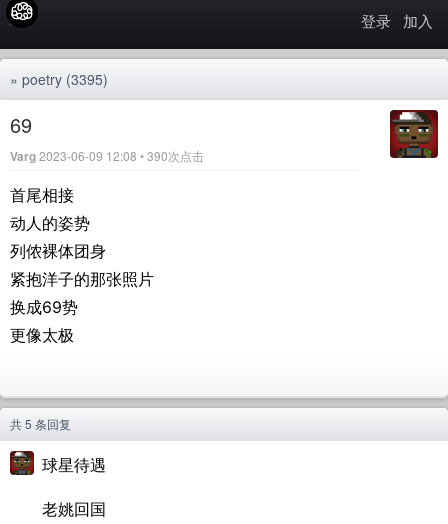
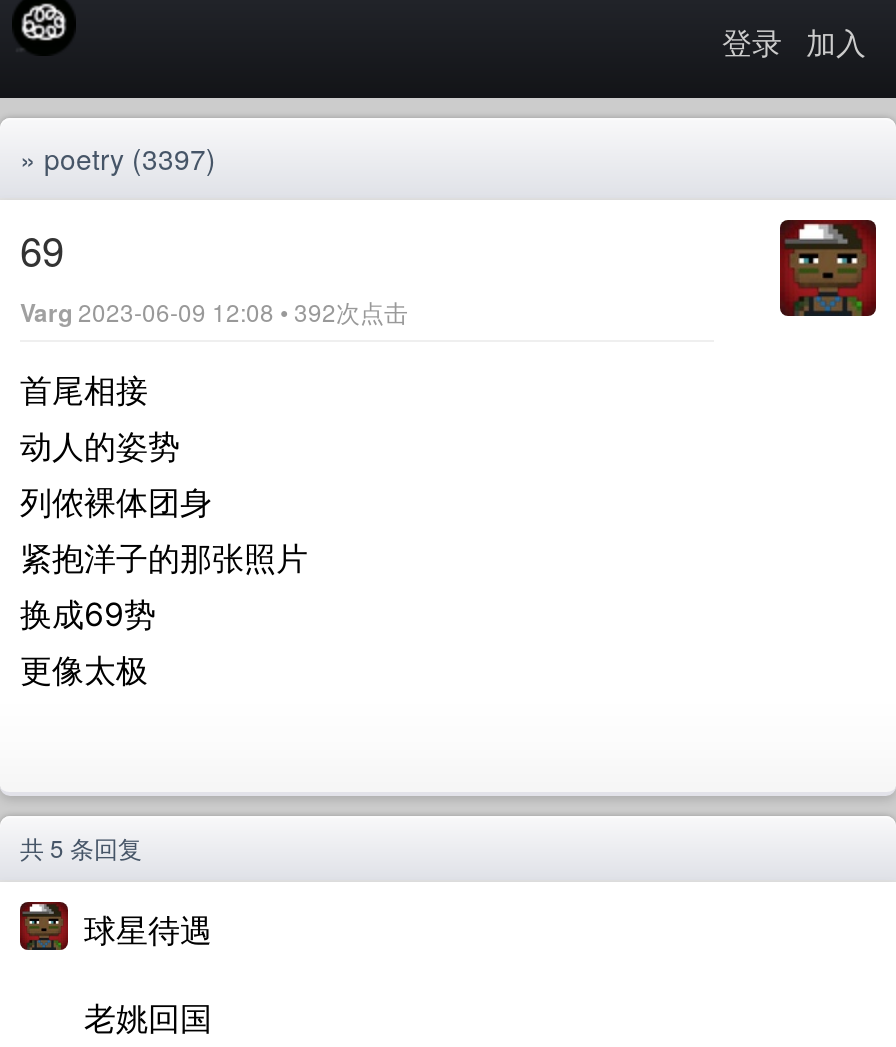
- » poetry (3395)
+ » poetry (3397)

- Varg 2023-06-09 12:08 • 390次点击
+ Varg 2023-06-09 12:08 • 392次点击
